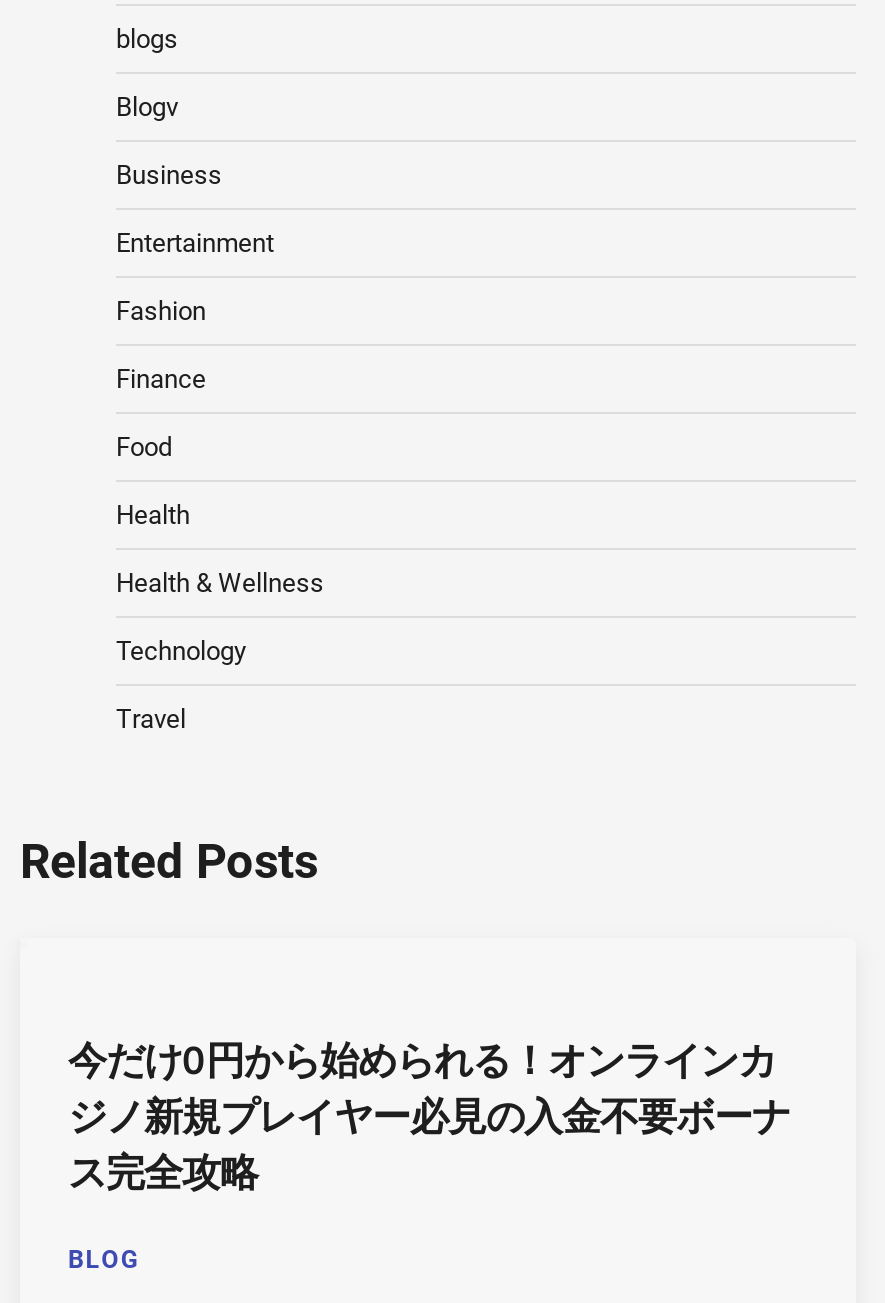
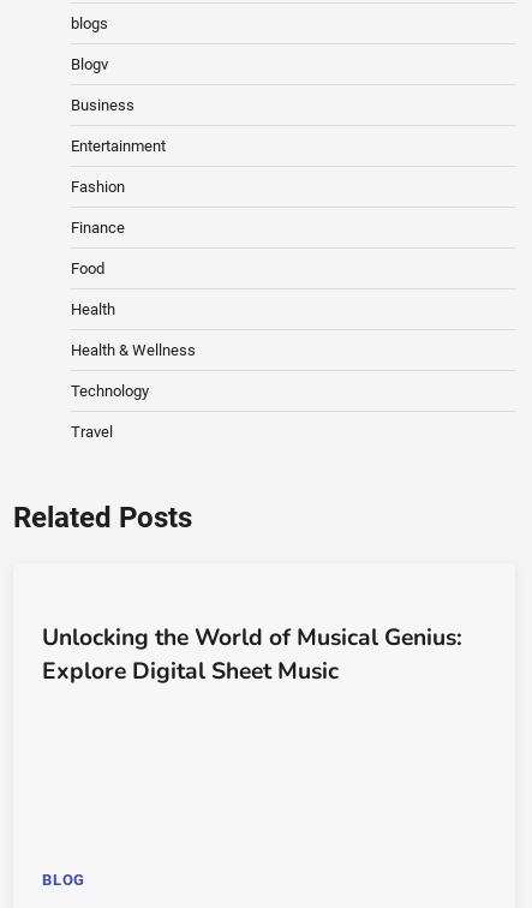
- 今だけ0円から始められる！オンラインカ
- ジノ新規プレイヤー必見の入金不要ボーナ
- ス完全攻略
+ Unlocking the World of Musical Genius:
+ Explore Digital Sheet Music
